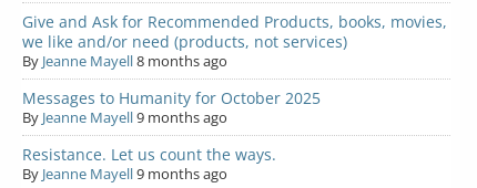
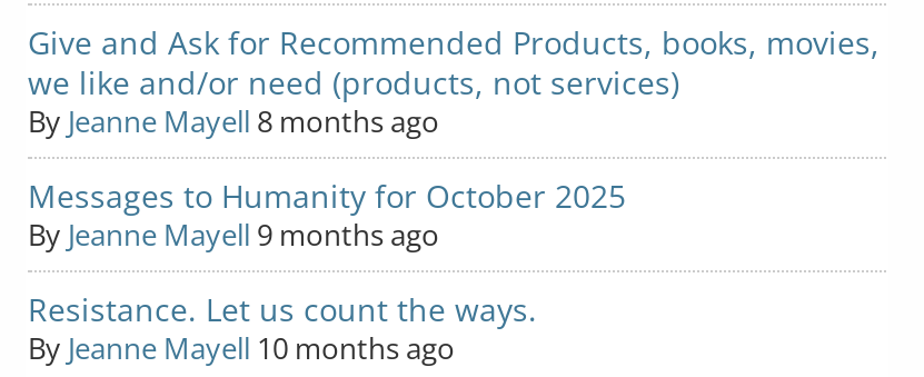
- By Jeanne Mayell 9 months ago
+ By Jeanne Mayell 10 months ago
